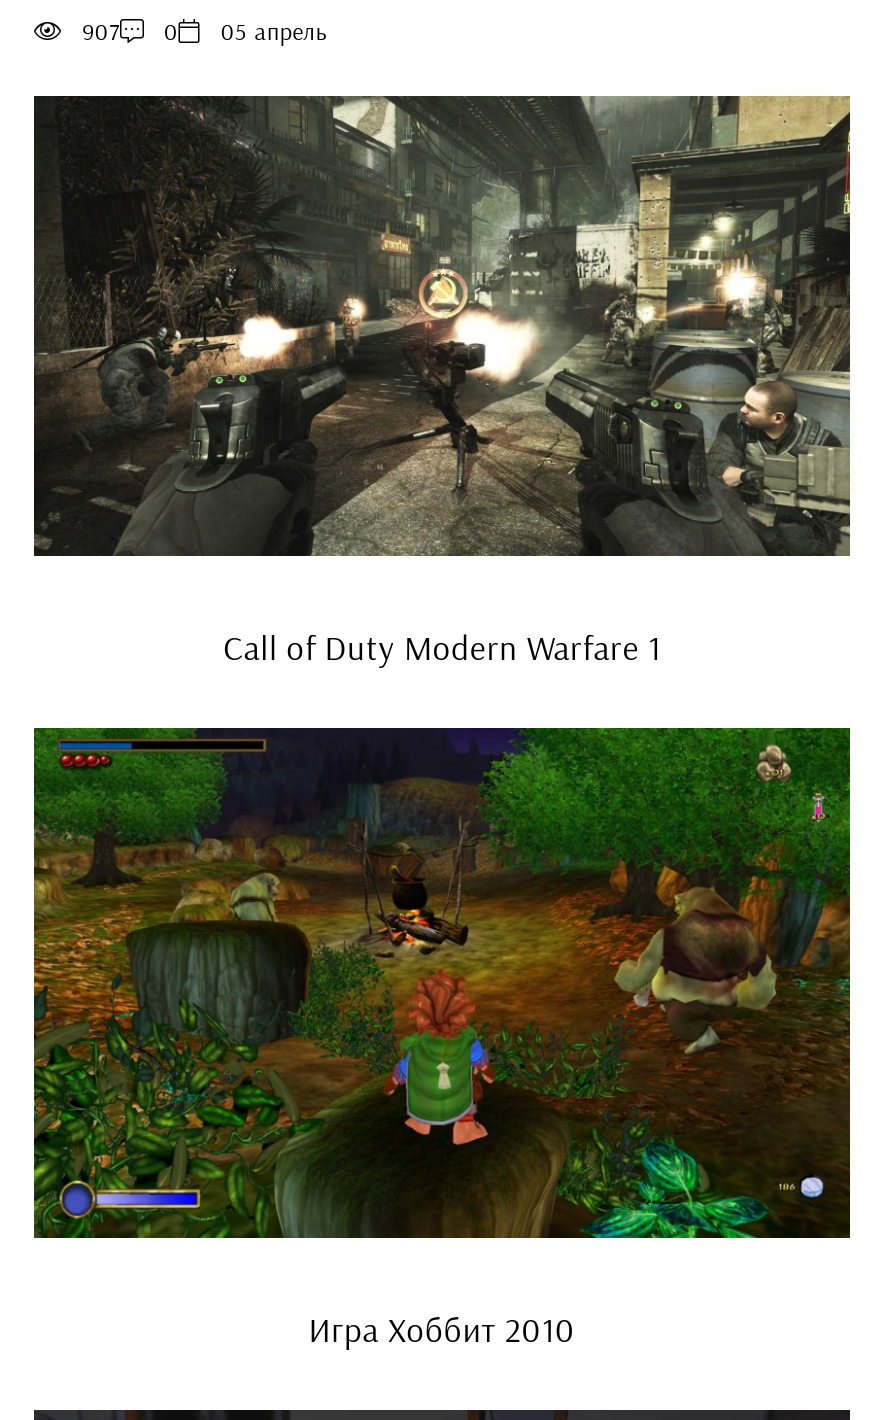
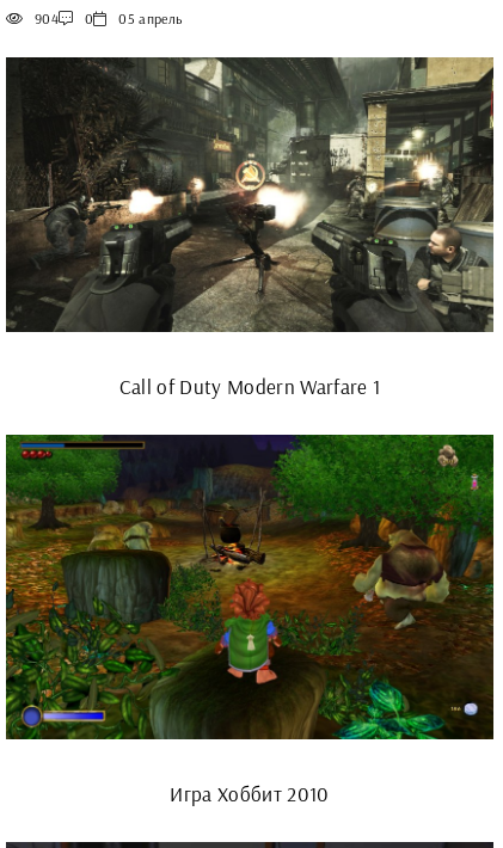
- 907 0 05 апрель
+ 904 0 05 апрель
